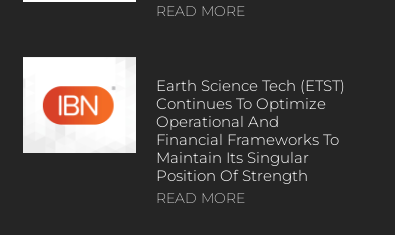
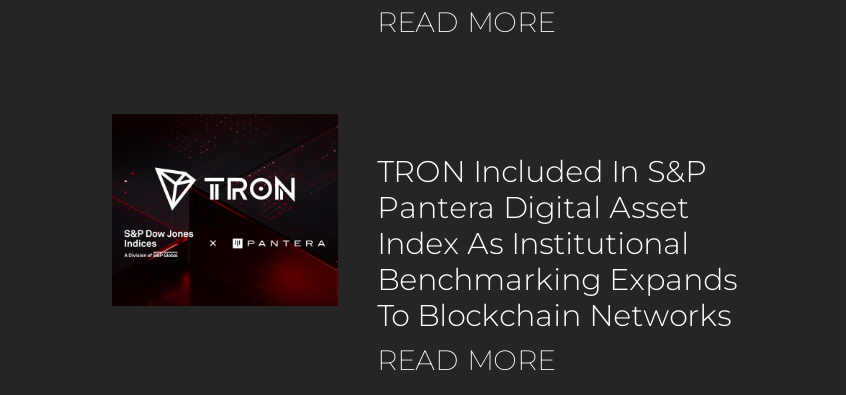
- [image]
- Earth Science Tech (ETST)
- Continues To Optimize
- Operational And
- Financial Frameworks To
- Maintain Its Singular
- Position Of Strength
+ [image]
+ TRON Included In S&P
+ Pantera Digital Asset
+ Index As Institutional
+ Benchmarking Expands
+ To Blockchain Networks
